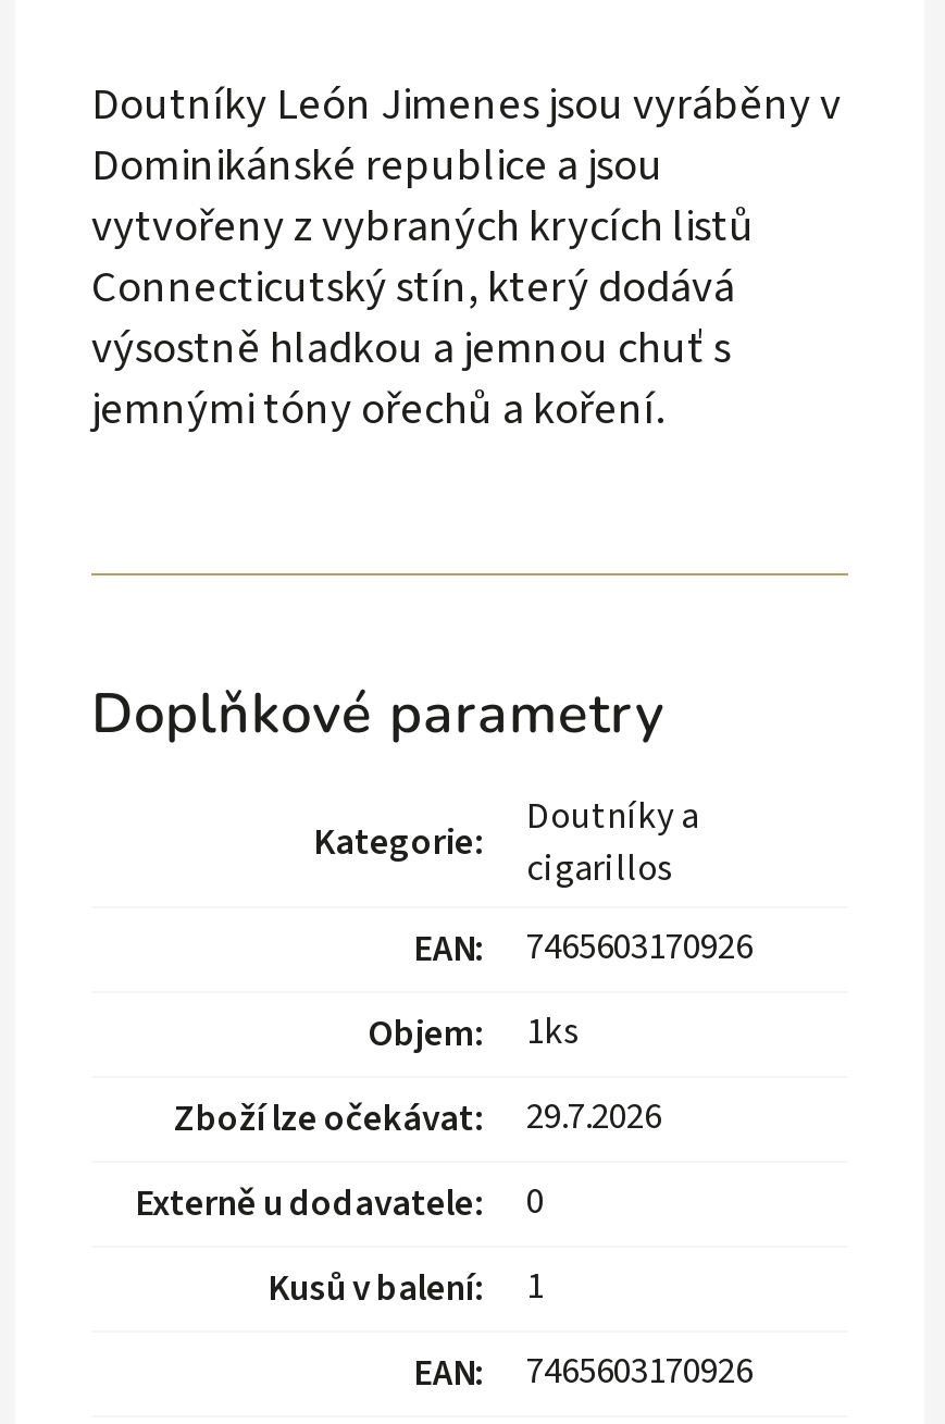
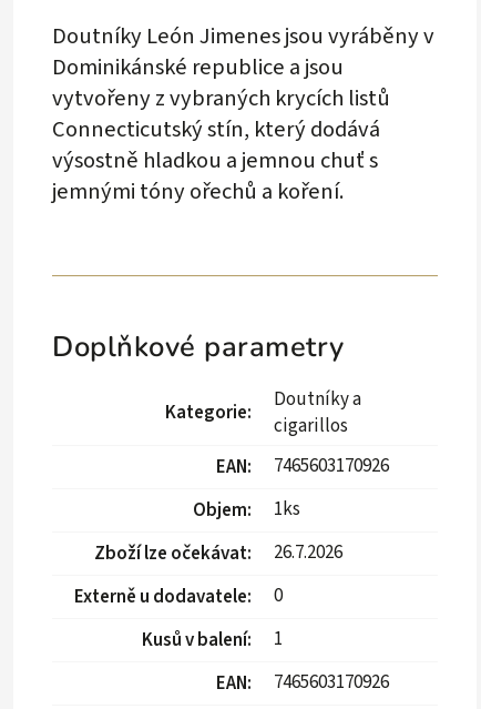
- Zboží lze očekávat: 29.7.2026
+ Zboží lze očekávat: 26.7.2026
